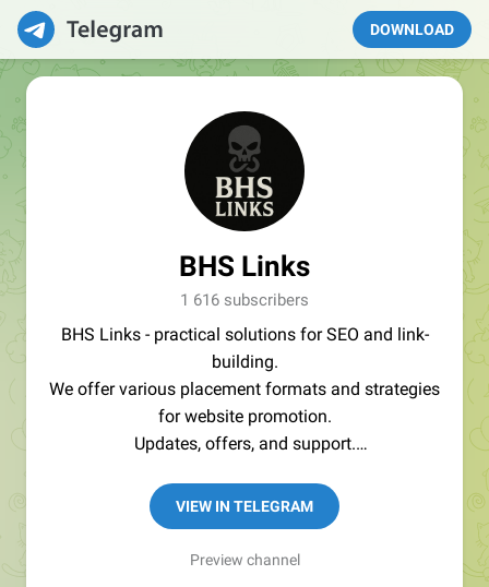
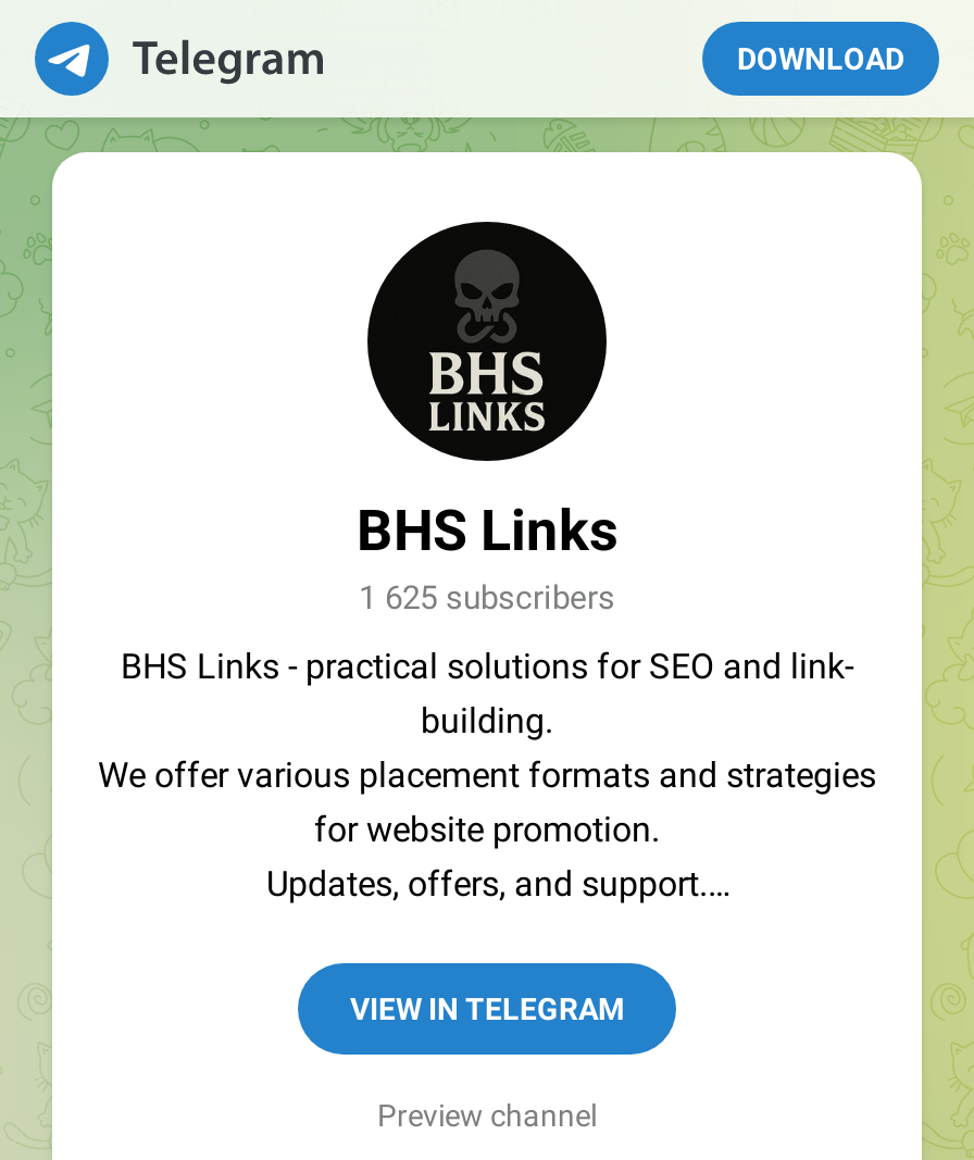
- 1 616 subscribers
+ 1 625 subscribers
